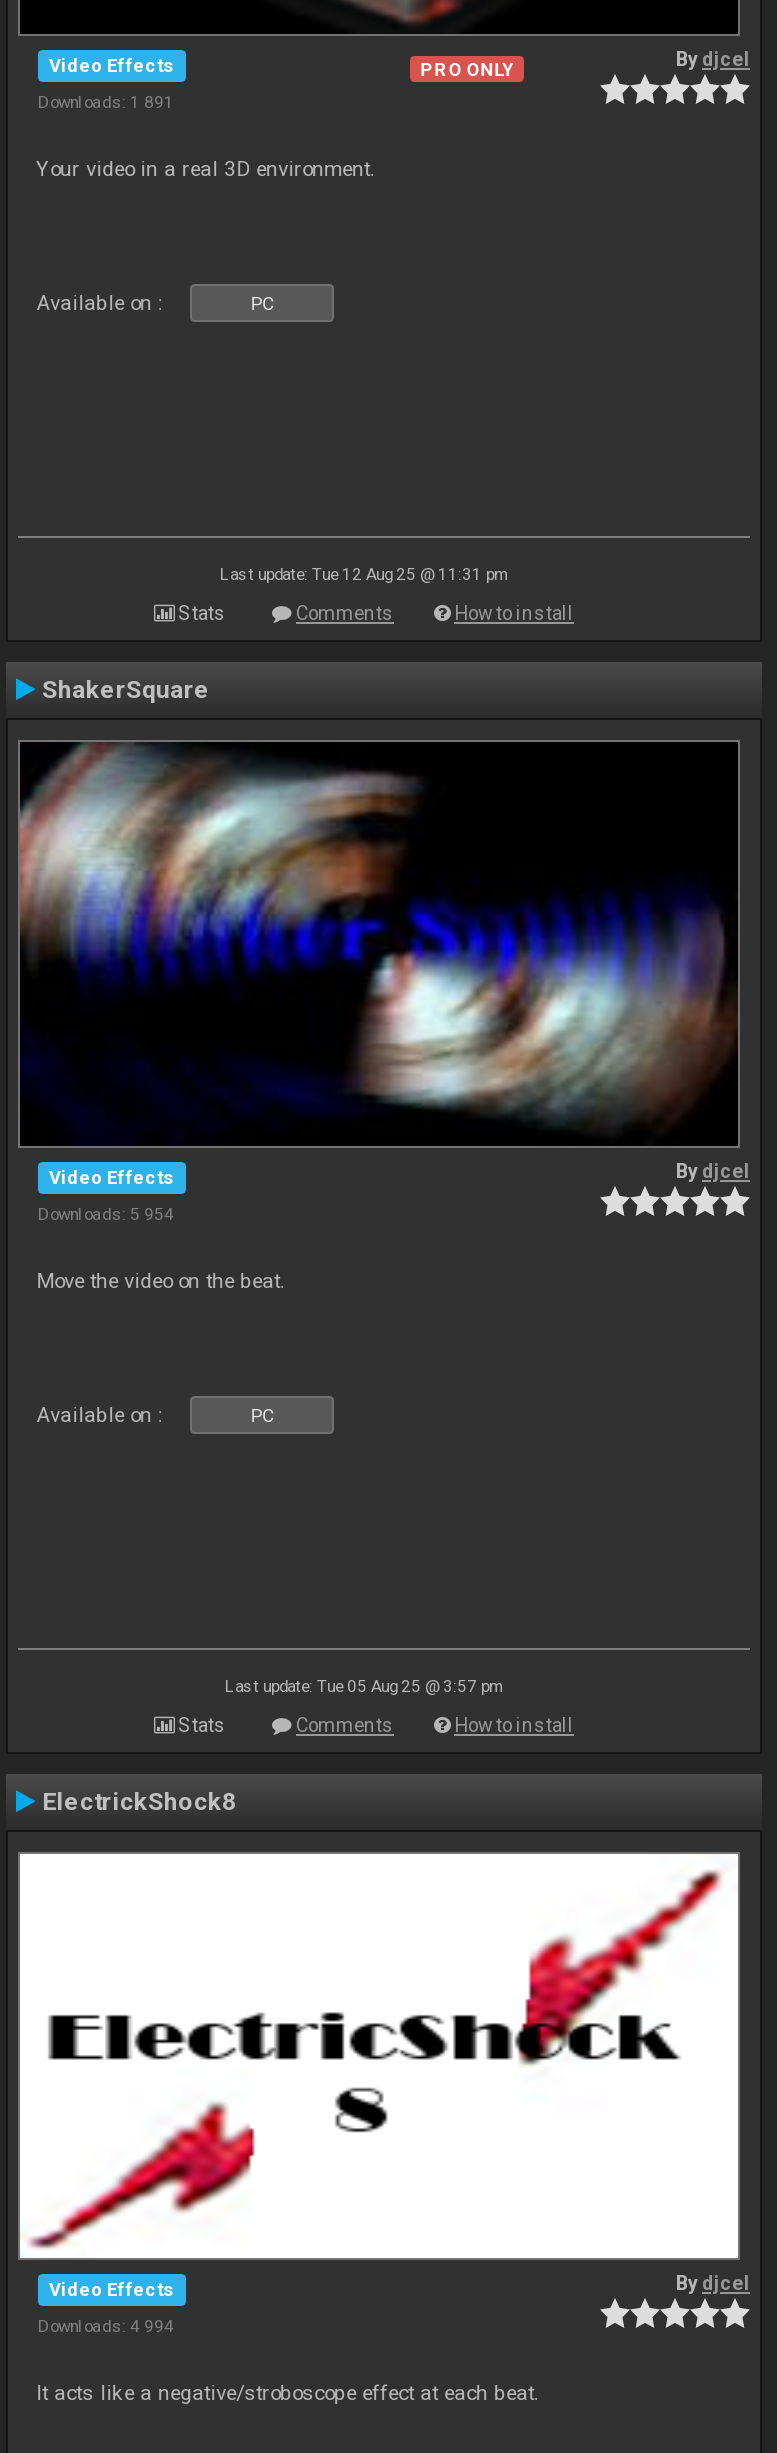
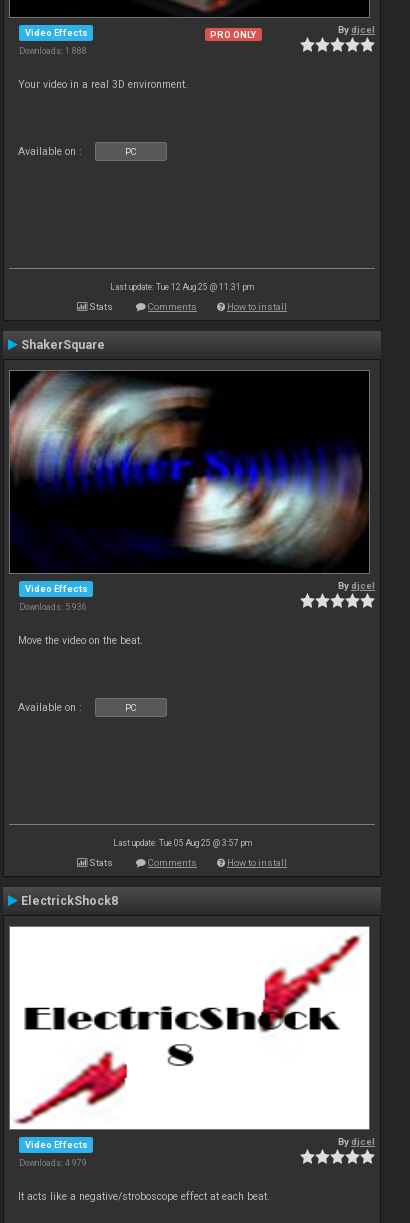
- Downloads: 1 891
+ Downloads: 1 888

- Downloads: 5 954
+ Downloads: 5 936

- Downloads: 4 994
+ Downloads: 4 979
